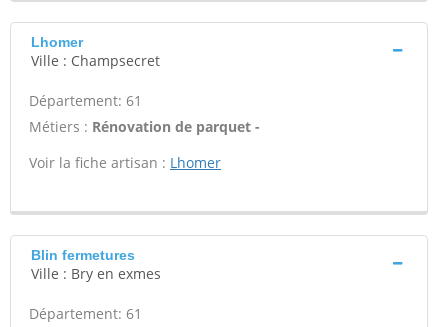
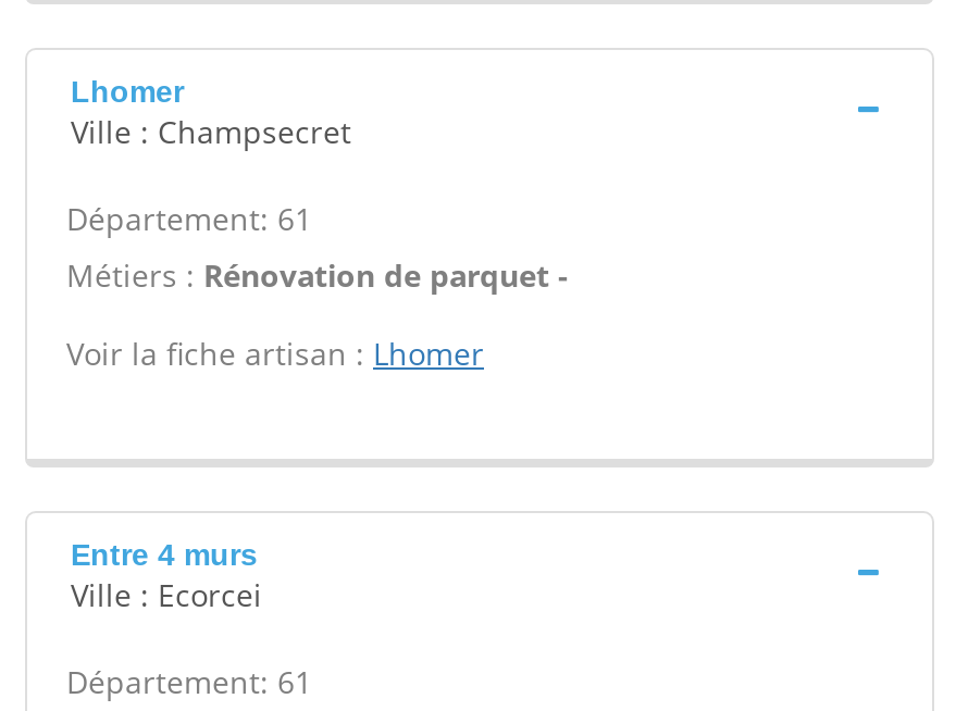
- Blin fermetures
- Ville : Bry en exmes
+ Entre 4 murs
+ Ville : Ecorcei
